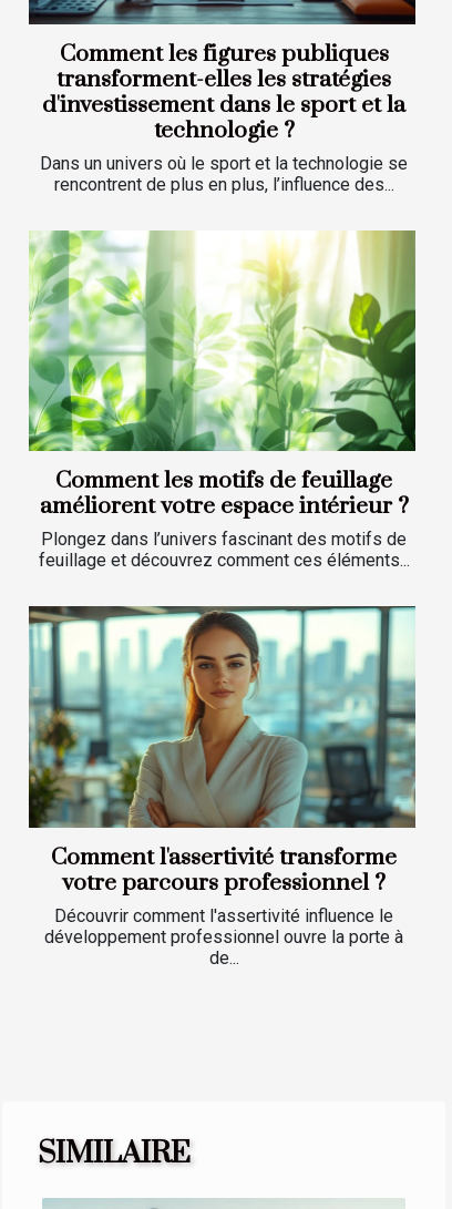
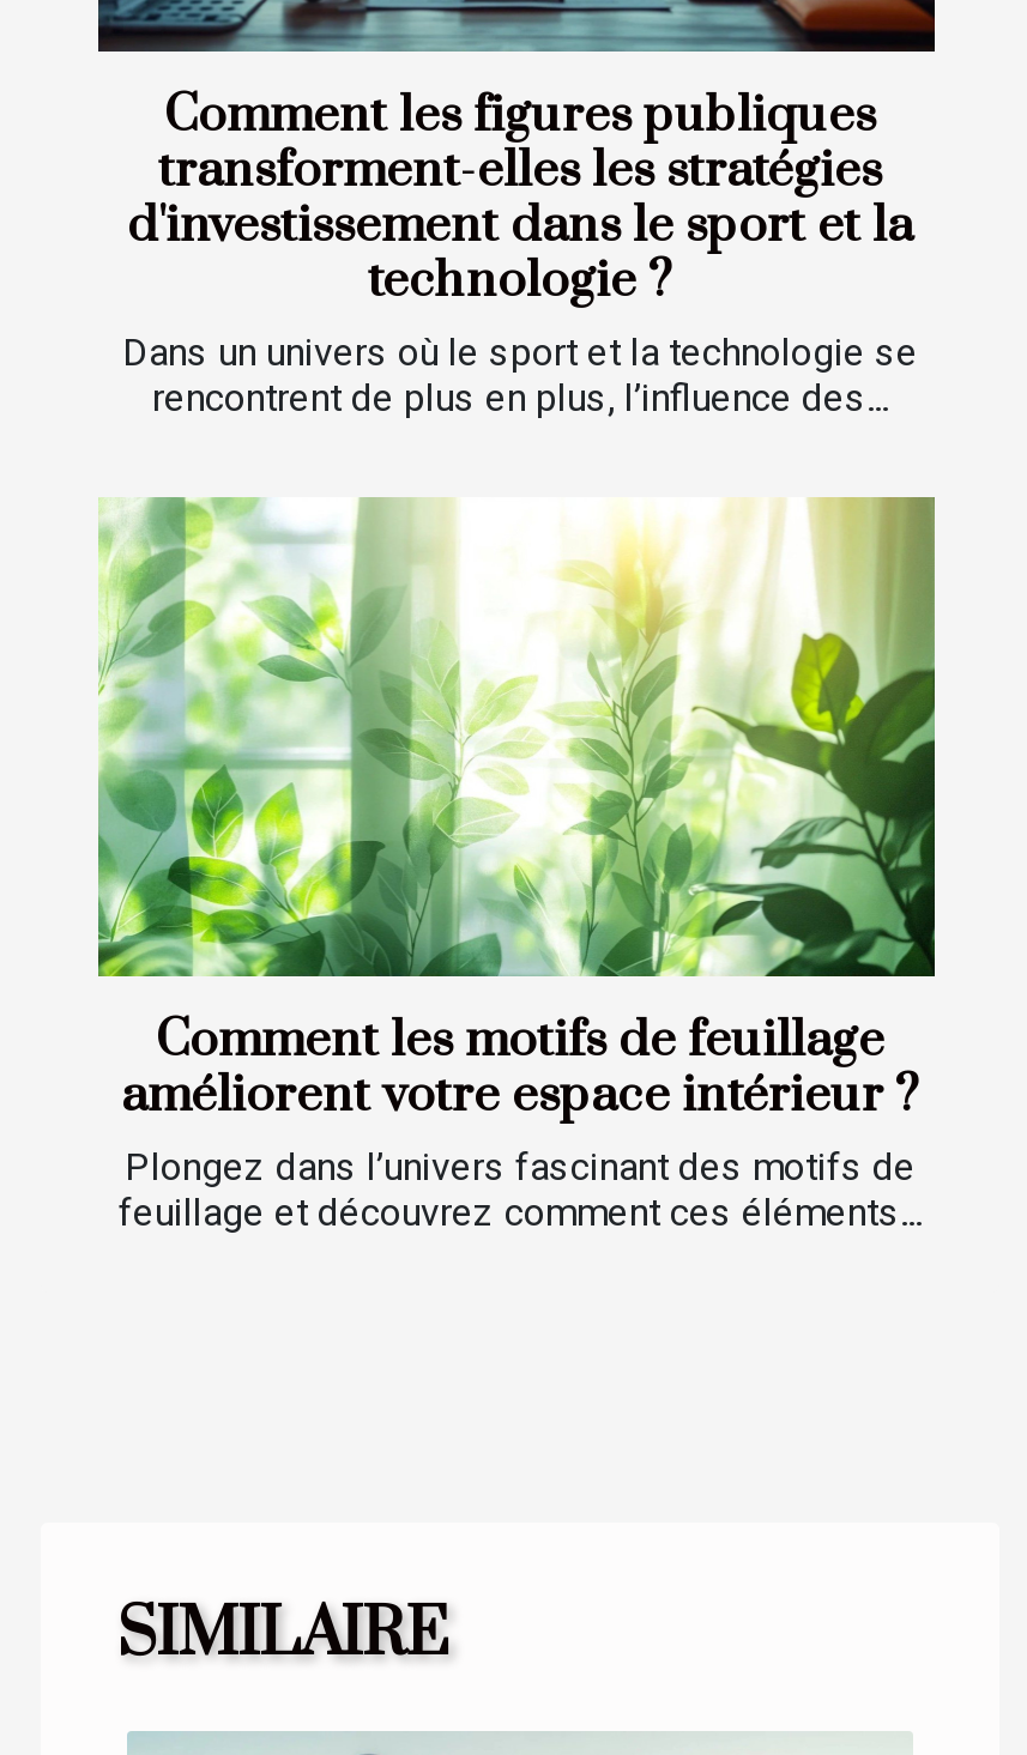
- [image]
- Comment l'assertivité transforme
- votre parcours professionnel ?
- Découvrir comment l'assertivité influence le
- développement professionnel ouvre la porte à
- de...
